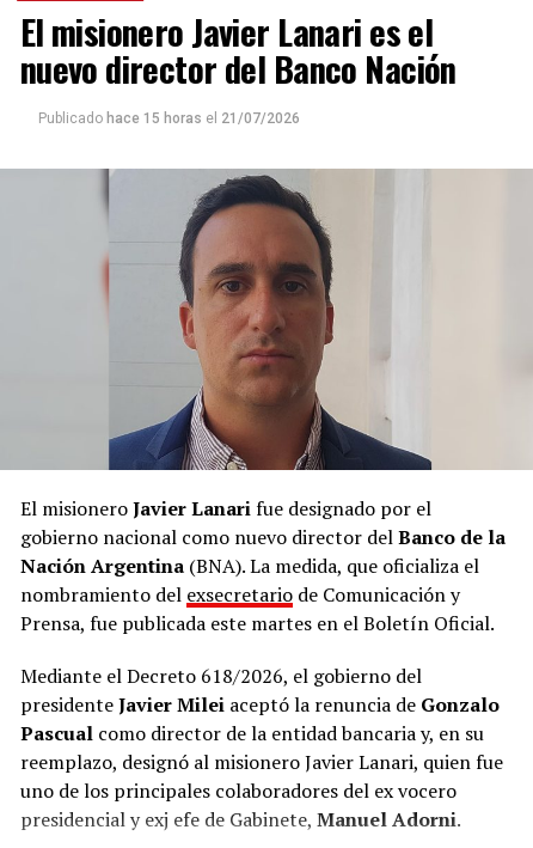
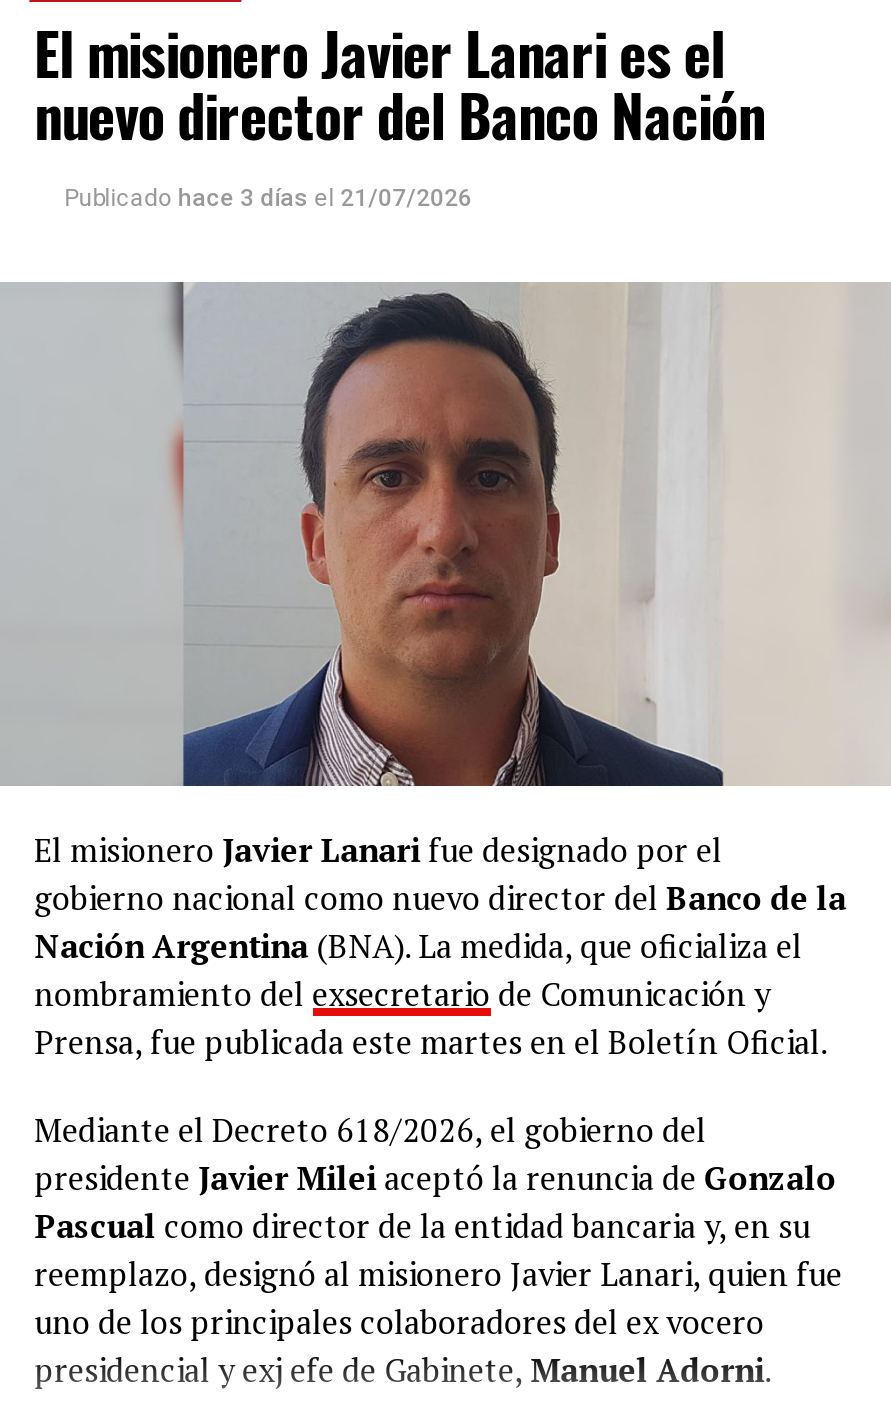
- Publicado hace 15 horas el 21/07/2026
+ Publicado hace 3 días el 21/07/2026
